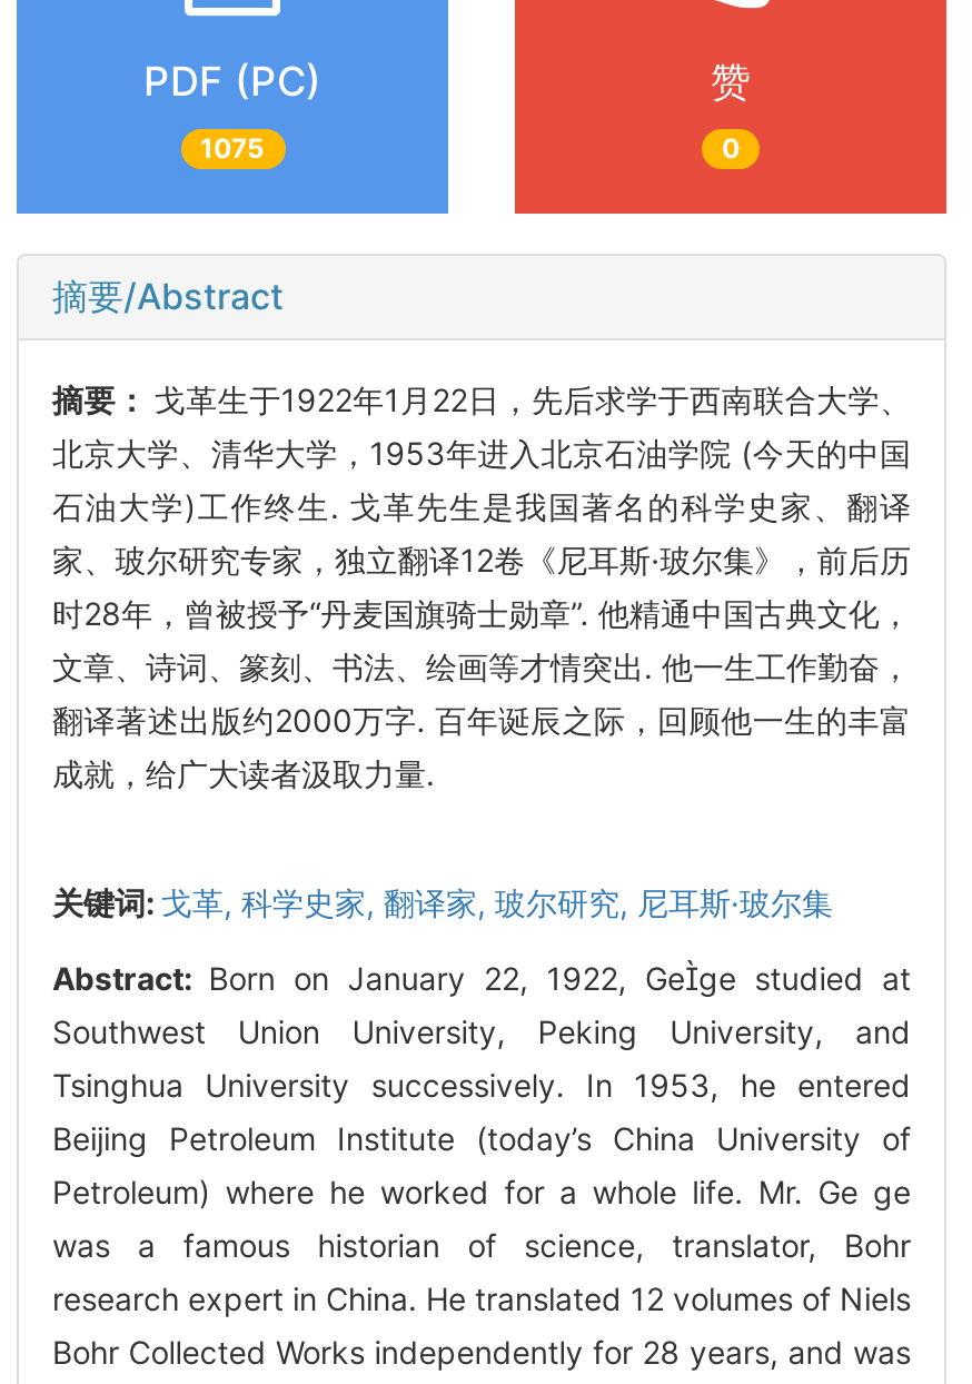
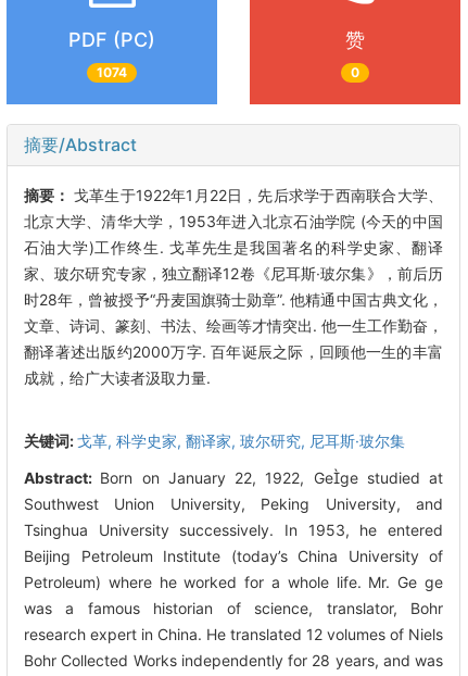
- 1075
+ 1074
